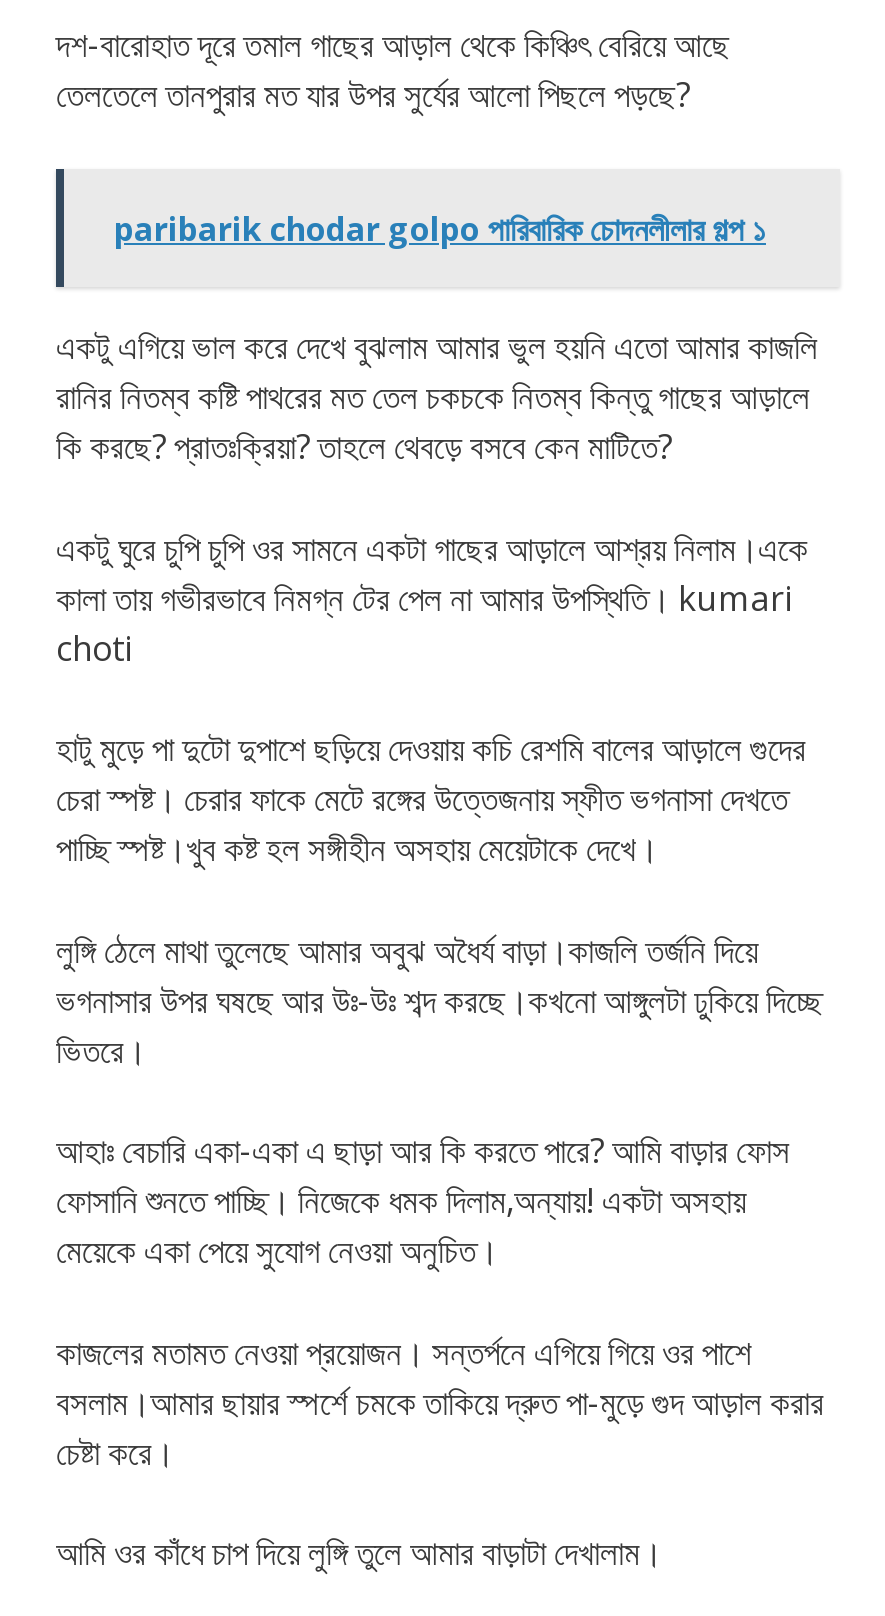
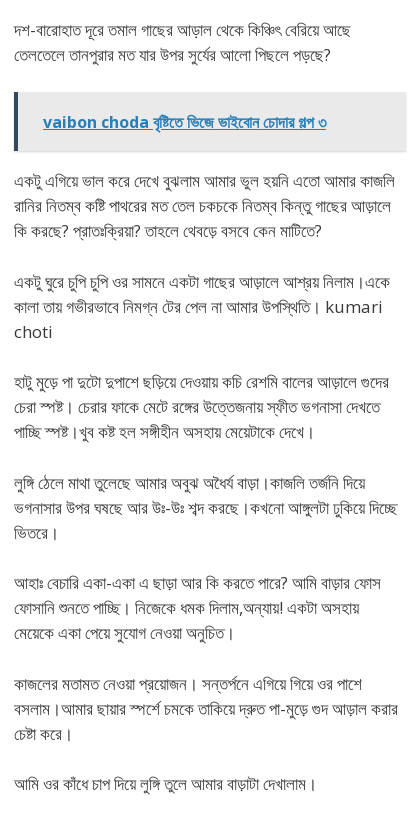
- paribarik chodar golpo পারিবারিক চোদনলীলার গল্প ১
+ vaibon choda বৃষ্টিতে ভিজে ভাইবোন চোদার গল্প ৩
